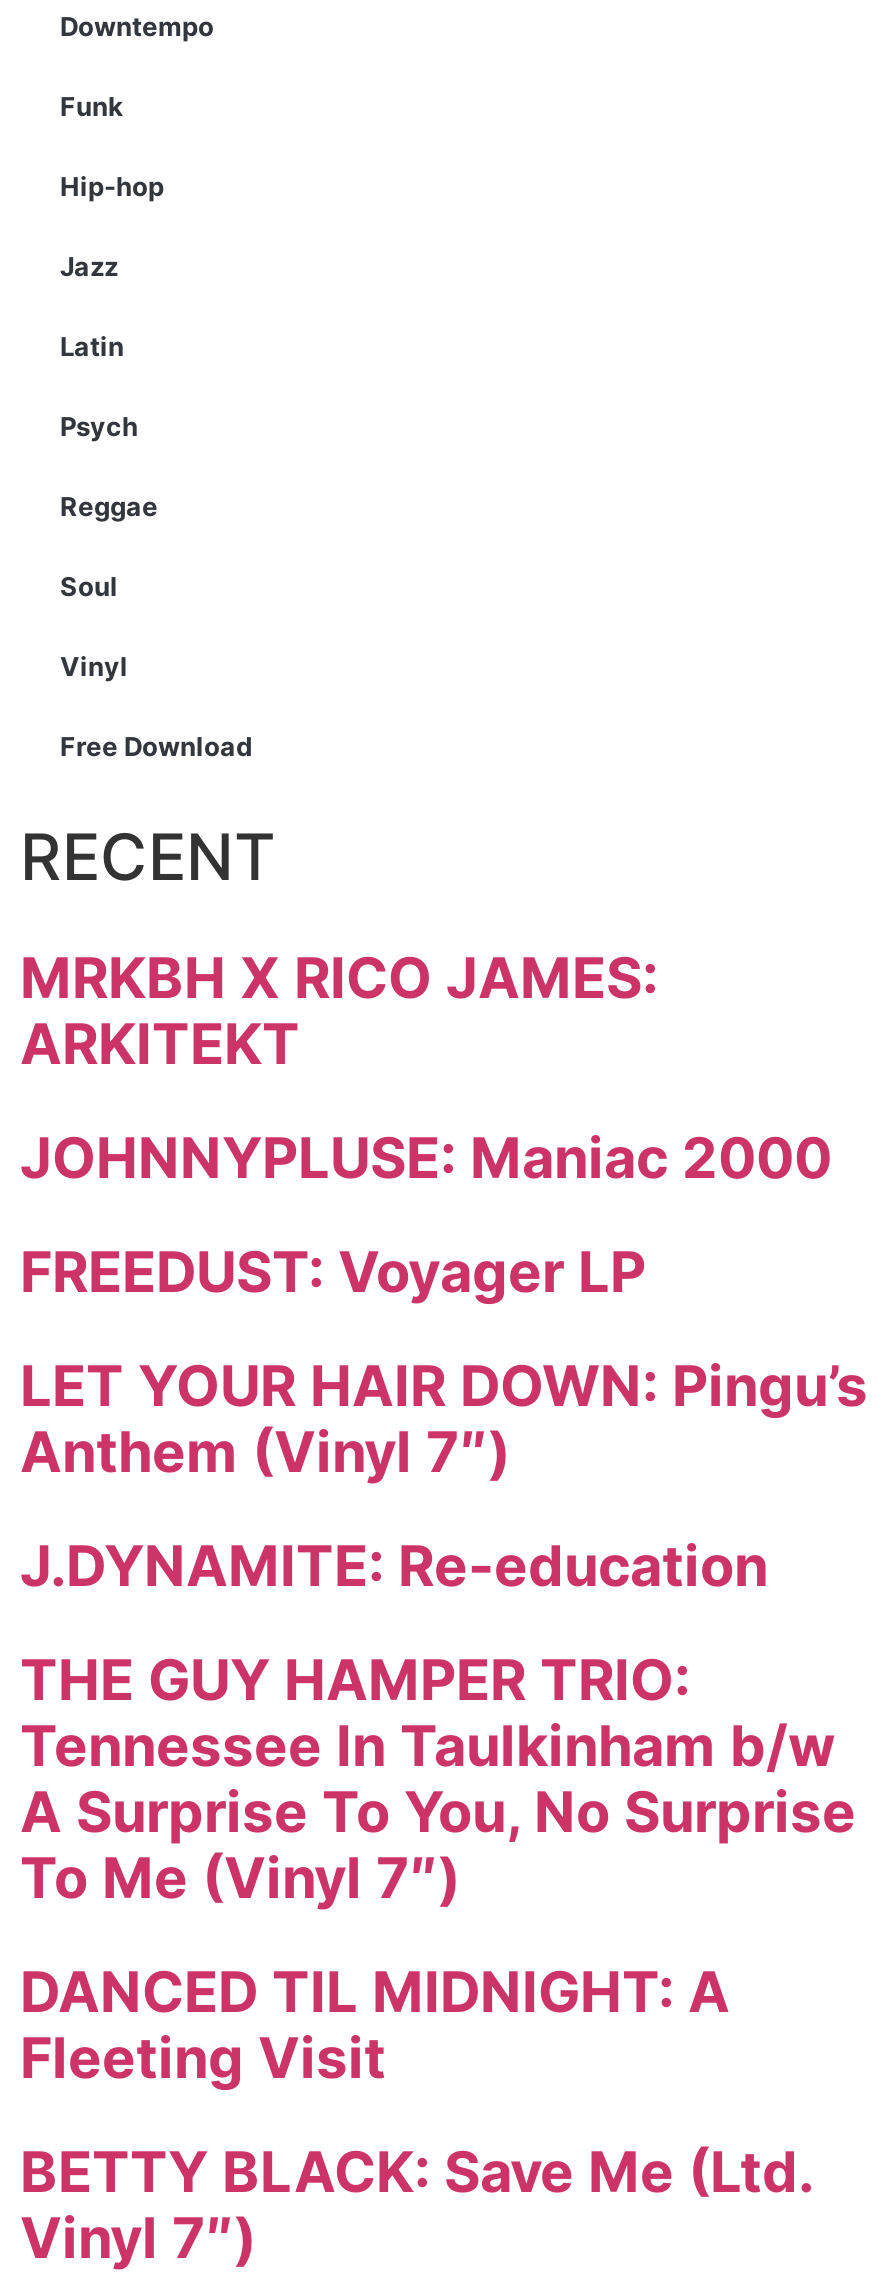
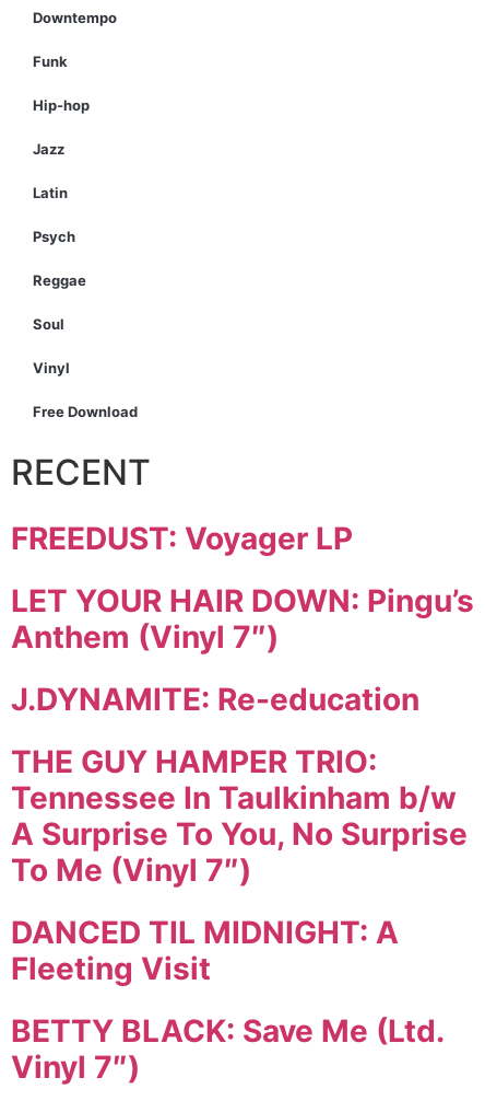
- MRKBH X RICO JAMES:
- ARKITEKT
- JOHNNYPLUSE: Maniac 2000
